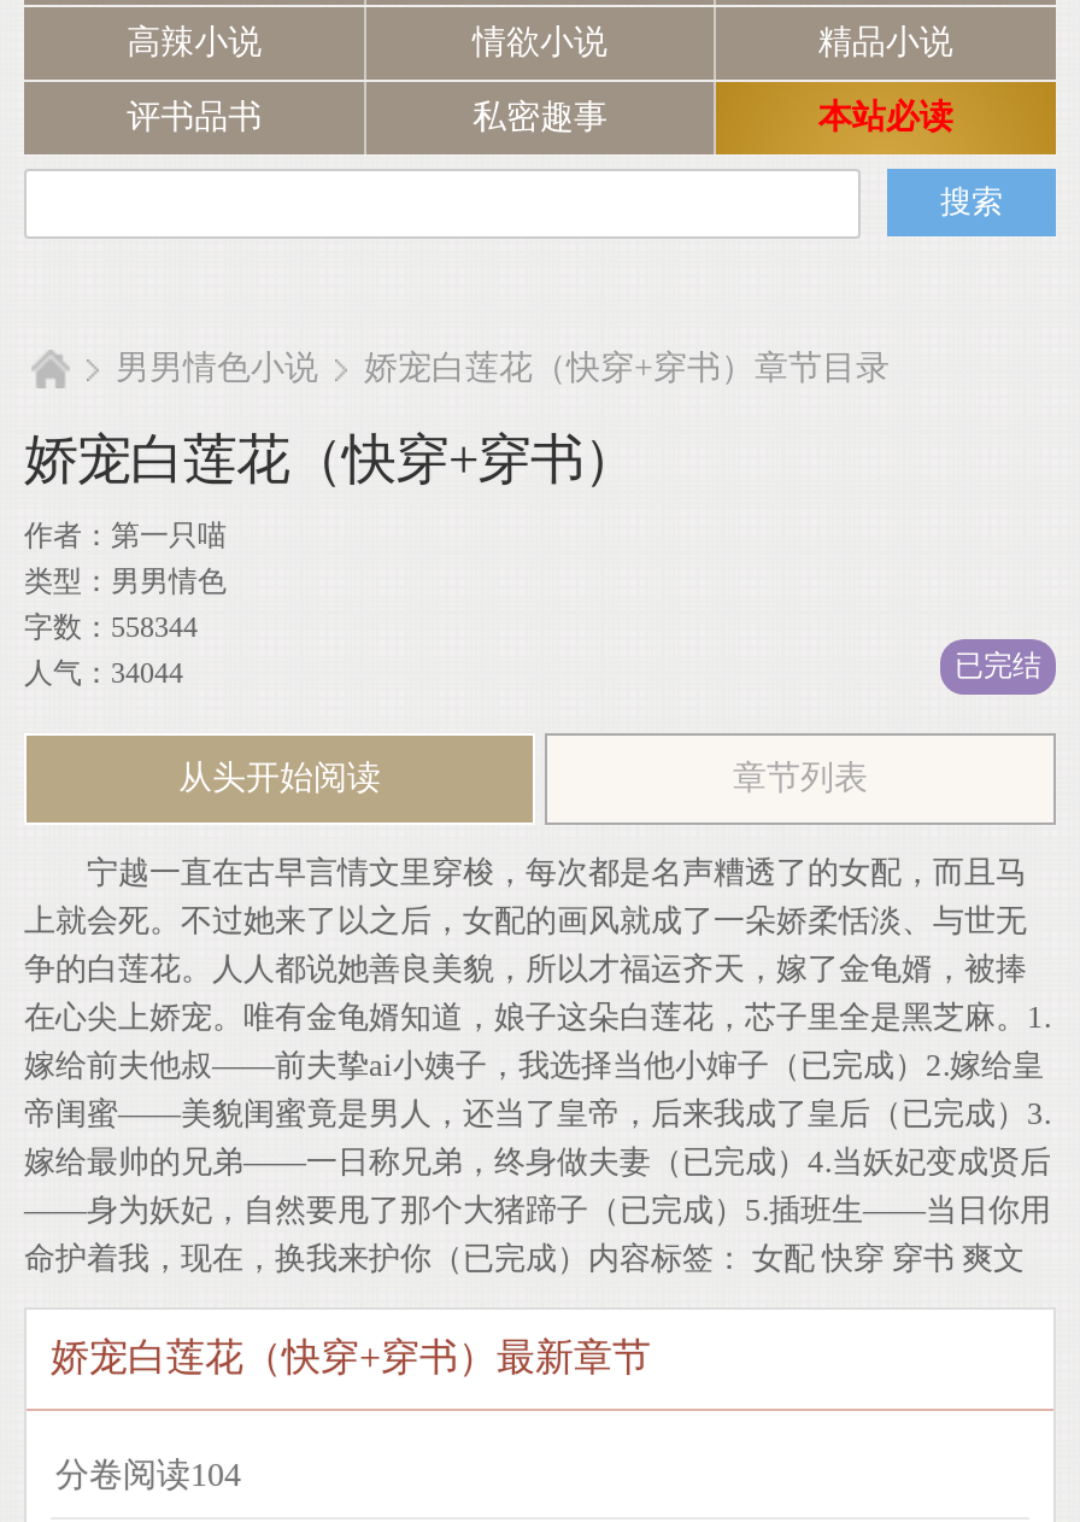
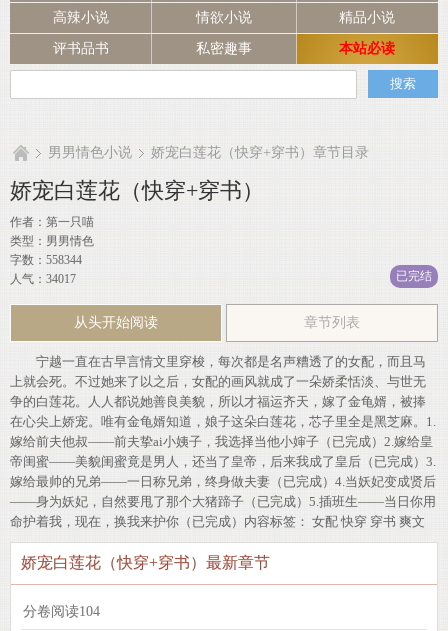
- 人气：34044
+ 人气：34017
